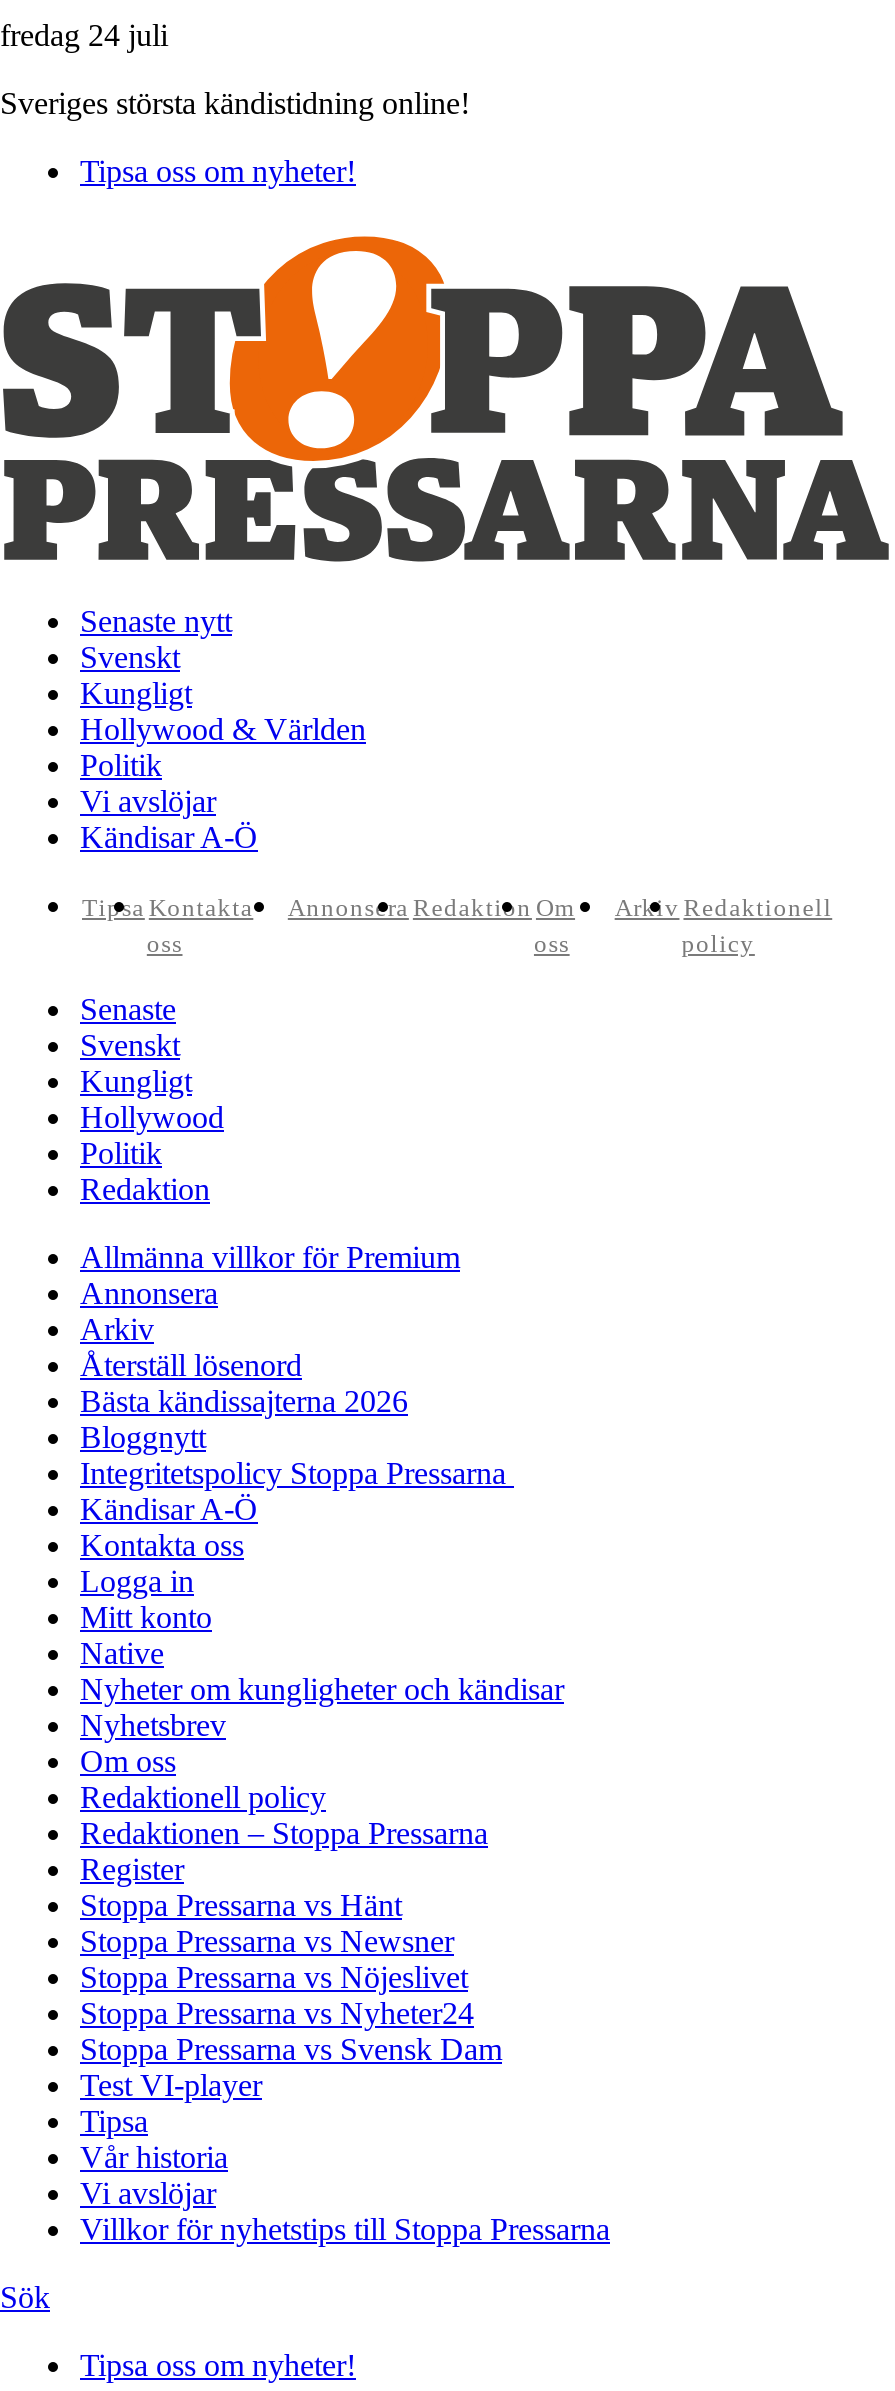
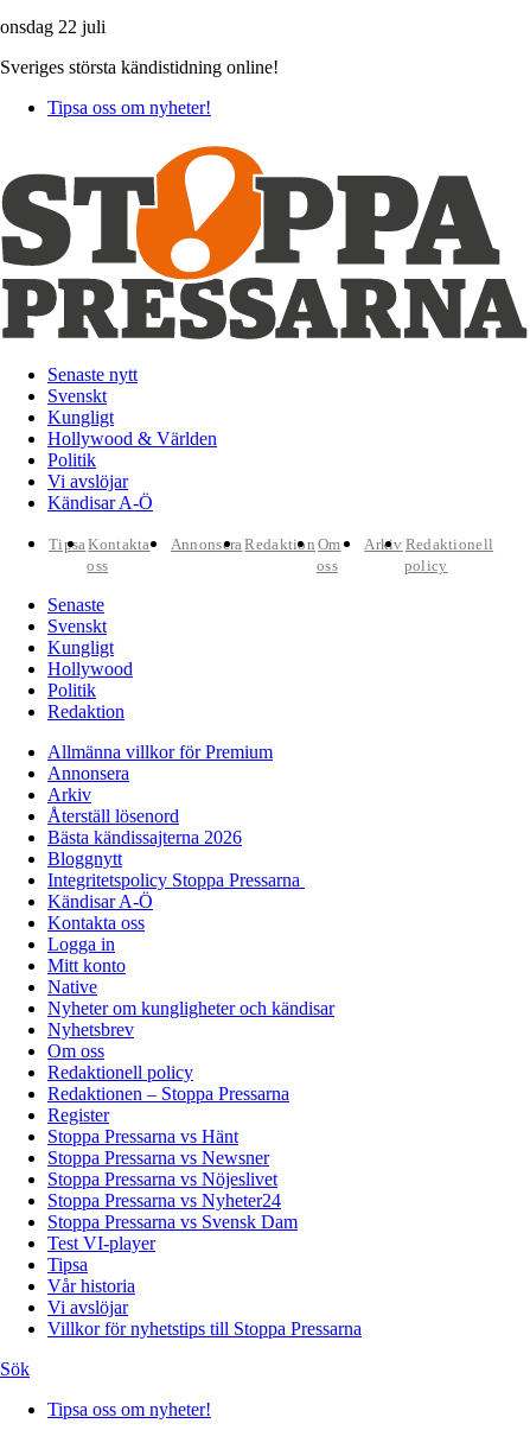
- fredag 24 juli
+ onsdag 22 juli
